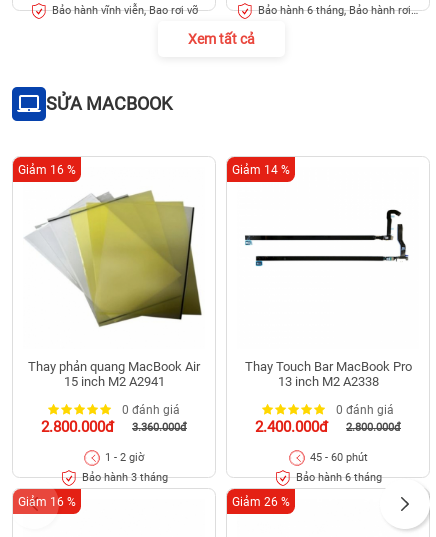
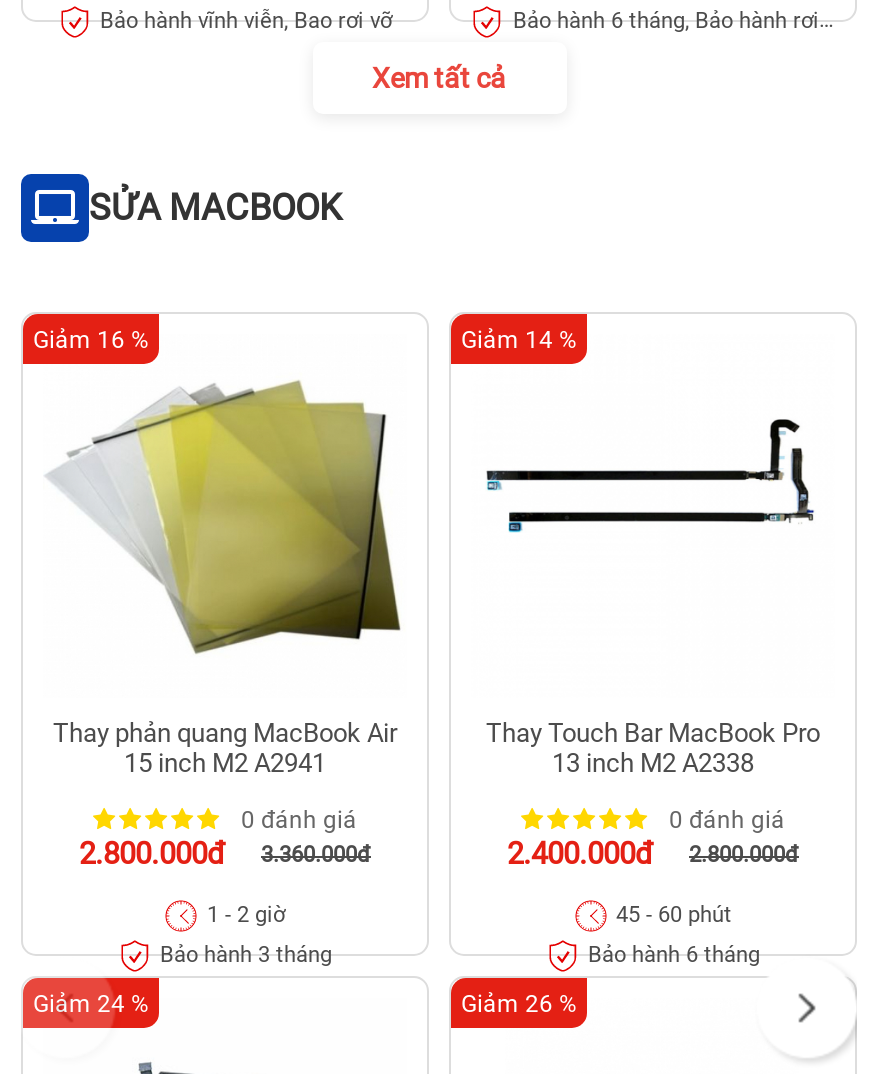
- Giảm 16 %
+ Giảm 24 %
